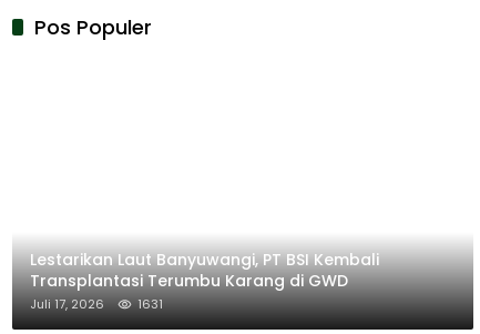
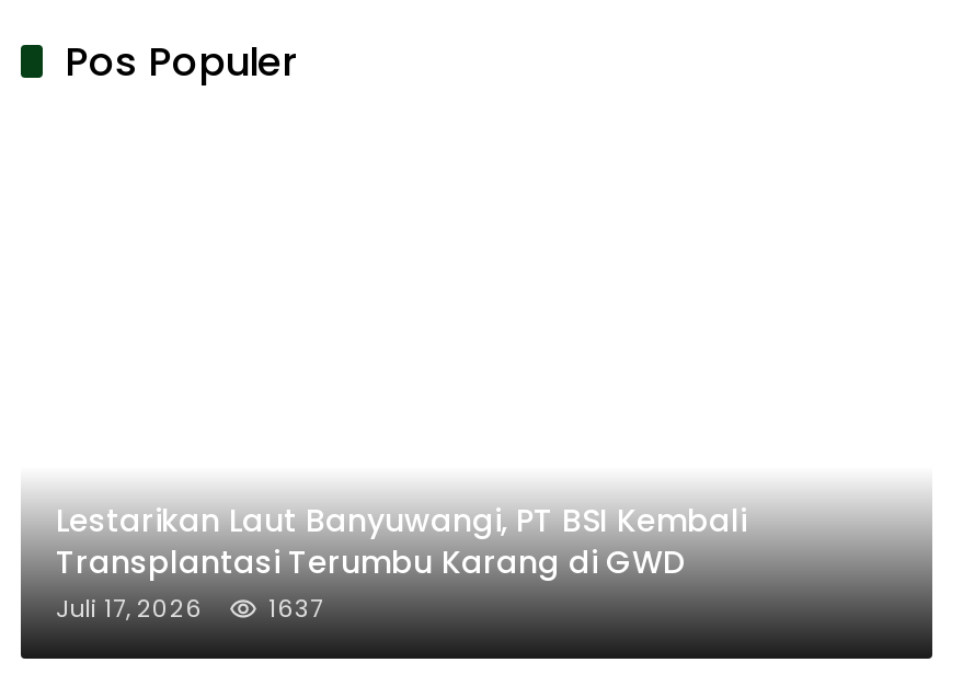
- Juli 17, 2026 1631
+ Juli 17, 2026 1637
